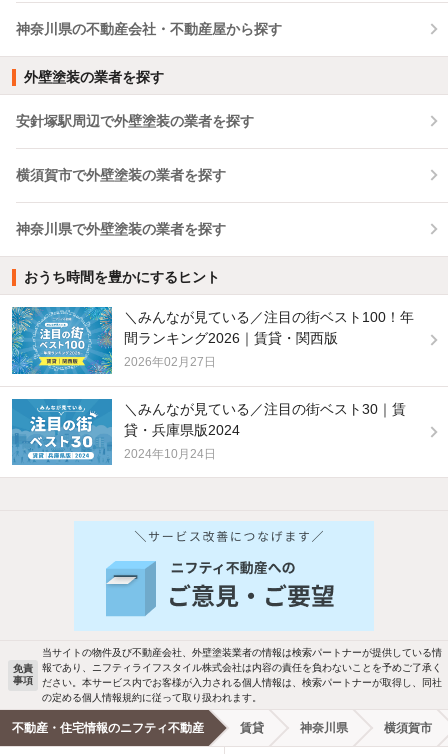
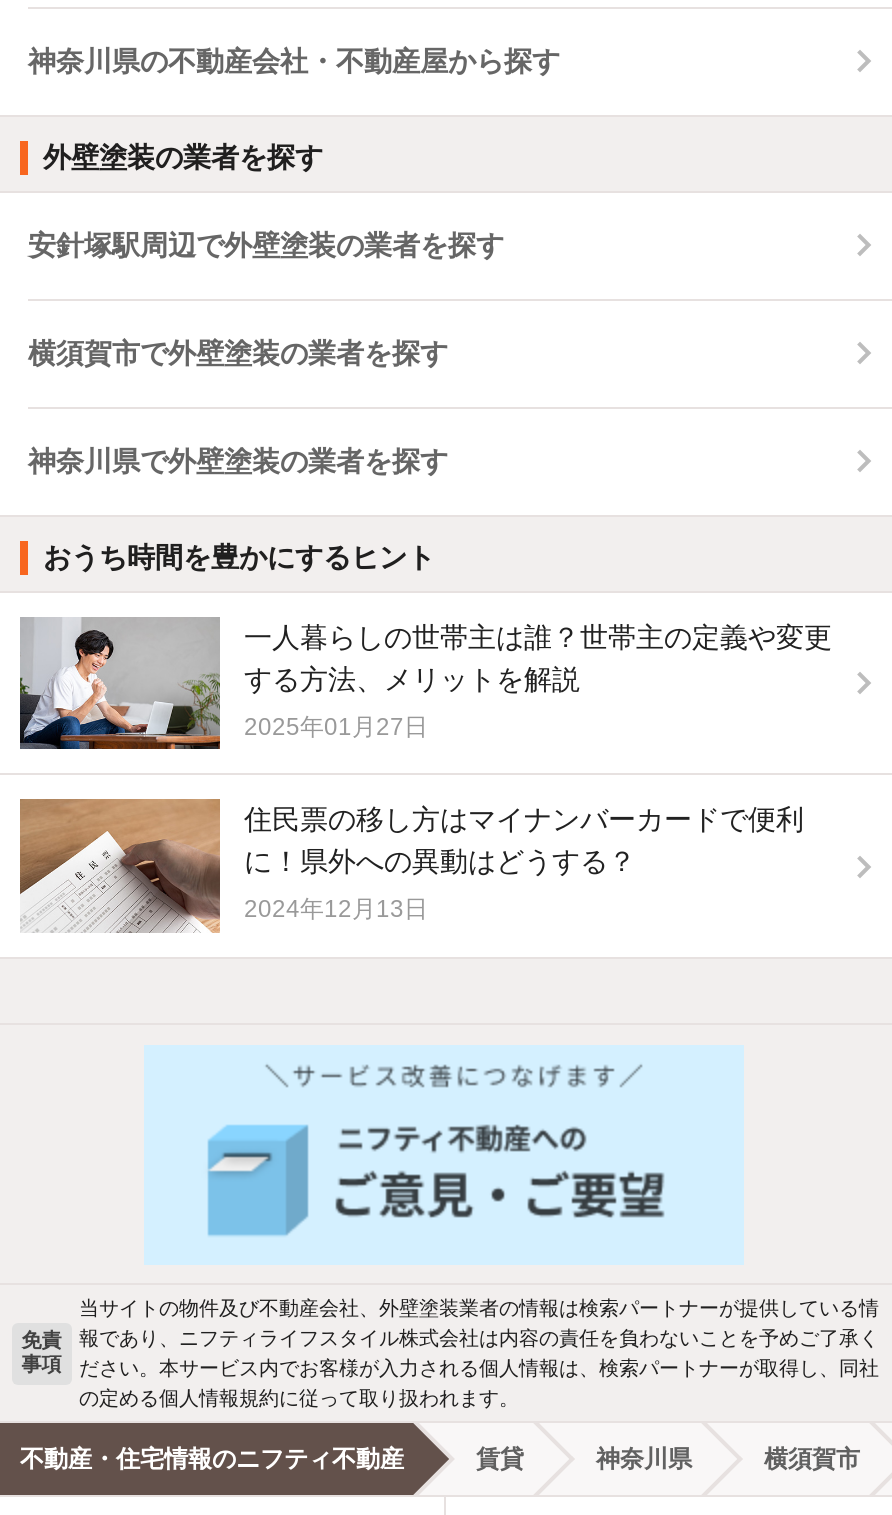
- [image]
- ＼みんなが見ている／注目の街ベスト100！年
- 間ランキング2026｜賃貸・関西版
+ [image]
+ 一人暮らしの世帯主は誰？世帯主の定義や変更
+ する方法、メリットを解説

- 2026年02月27日
+ 2025年01月27日

- [image]
- ＼みんなが見ている／注目の街ベスト30｜賃
- 貸・兵庫県版2024
+ [image]
+ 住民票の移し方はマイナンバーカードで便利
+ に！県外への異動はどうする？

- 2024年10月24日
+ 2024年12月13日
